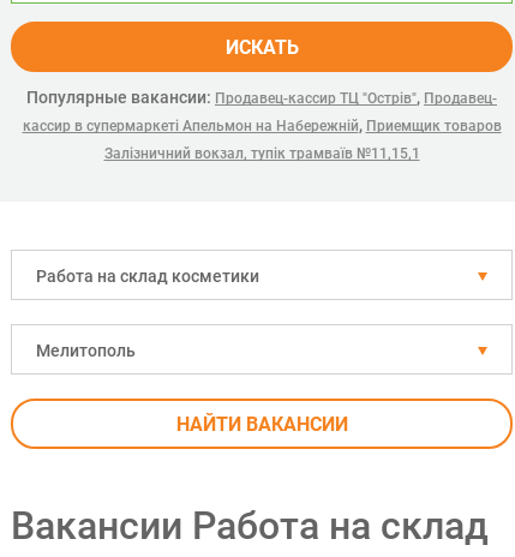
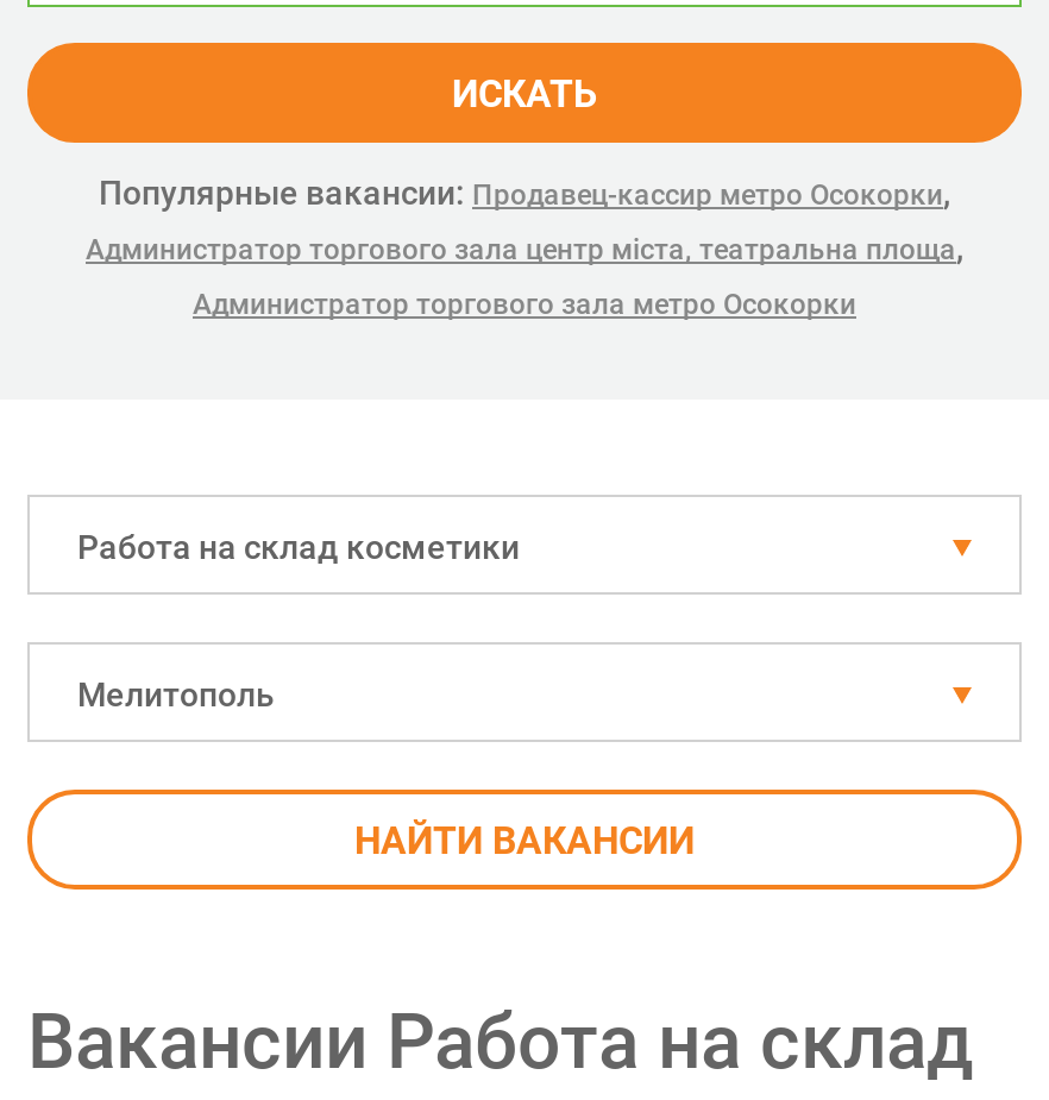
- Популярные вакансии: Продавец-кассир ТЦ "Острів", Продавец-
- кассир в супермаркеті Апельмон на Набережній, Приемщик товаров
+ Популярные вакансии: Продавец-кассир метро Осокорки,
+ Администратор торгового зала центр міста, театральна площа,

- Залізничний вокзал, тупік трамваїв №11,15,1
+ Администратор торгового зала метро Осокорки
